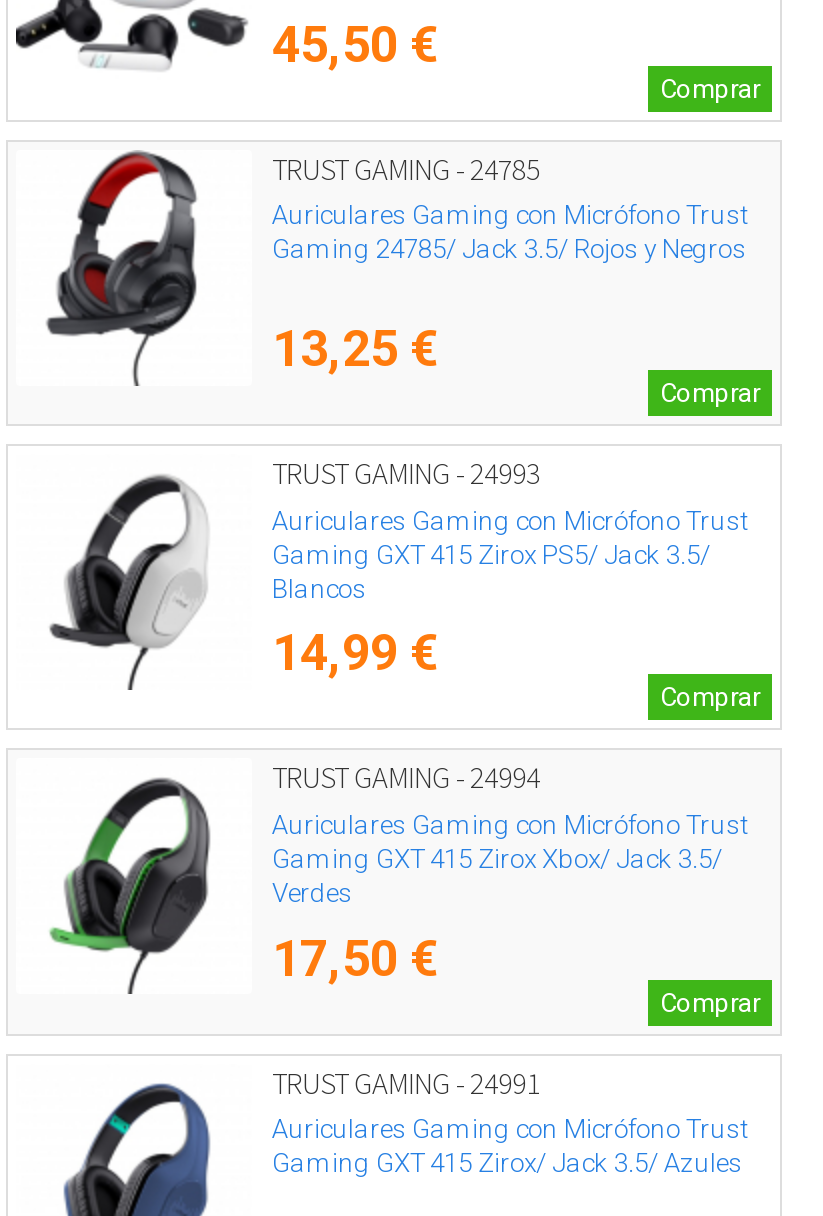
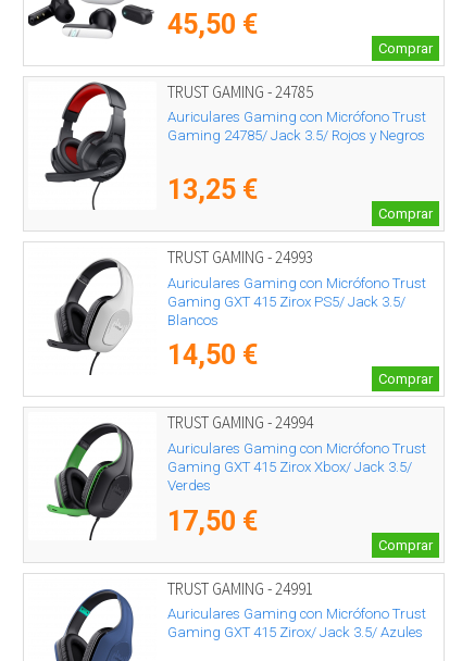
- 14,99 €
+ 14,50 €
